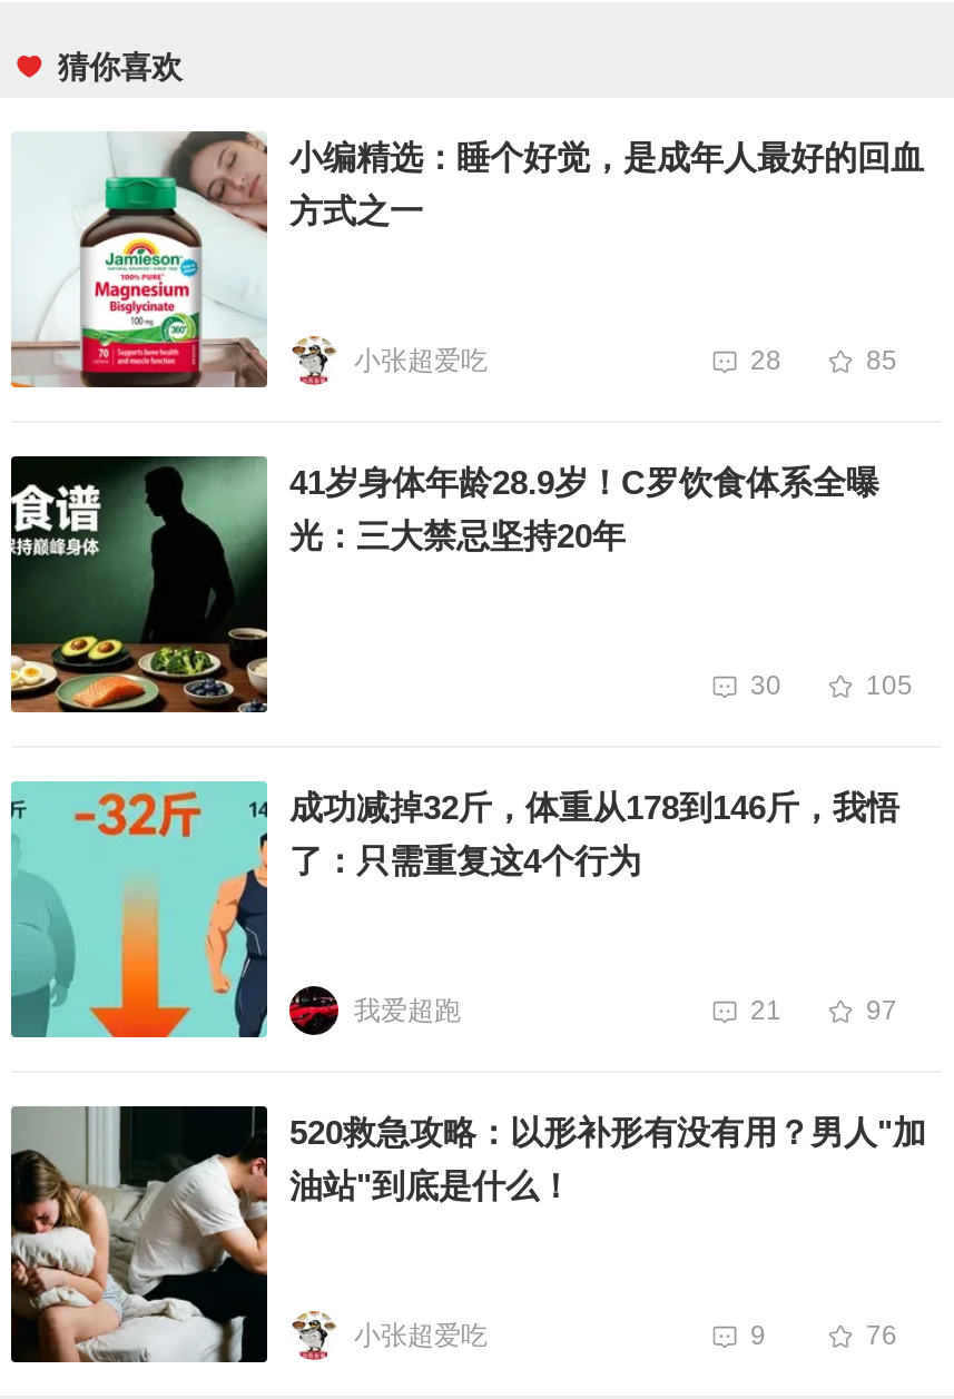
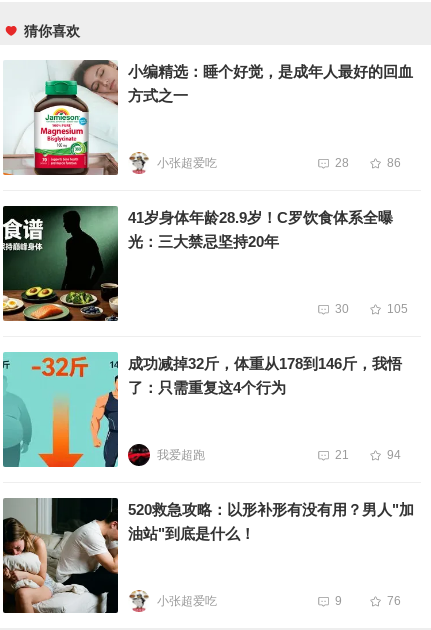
- 85
+ 86

- 97
+ 94
